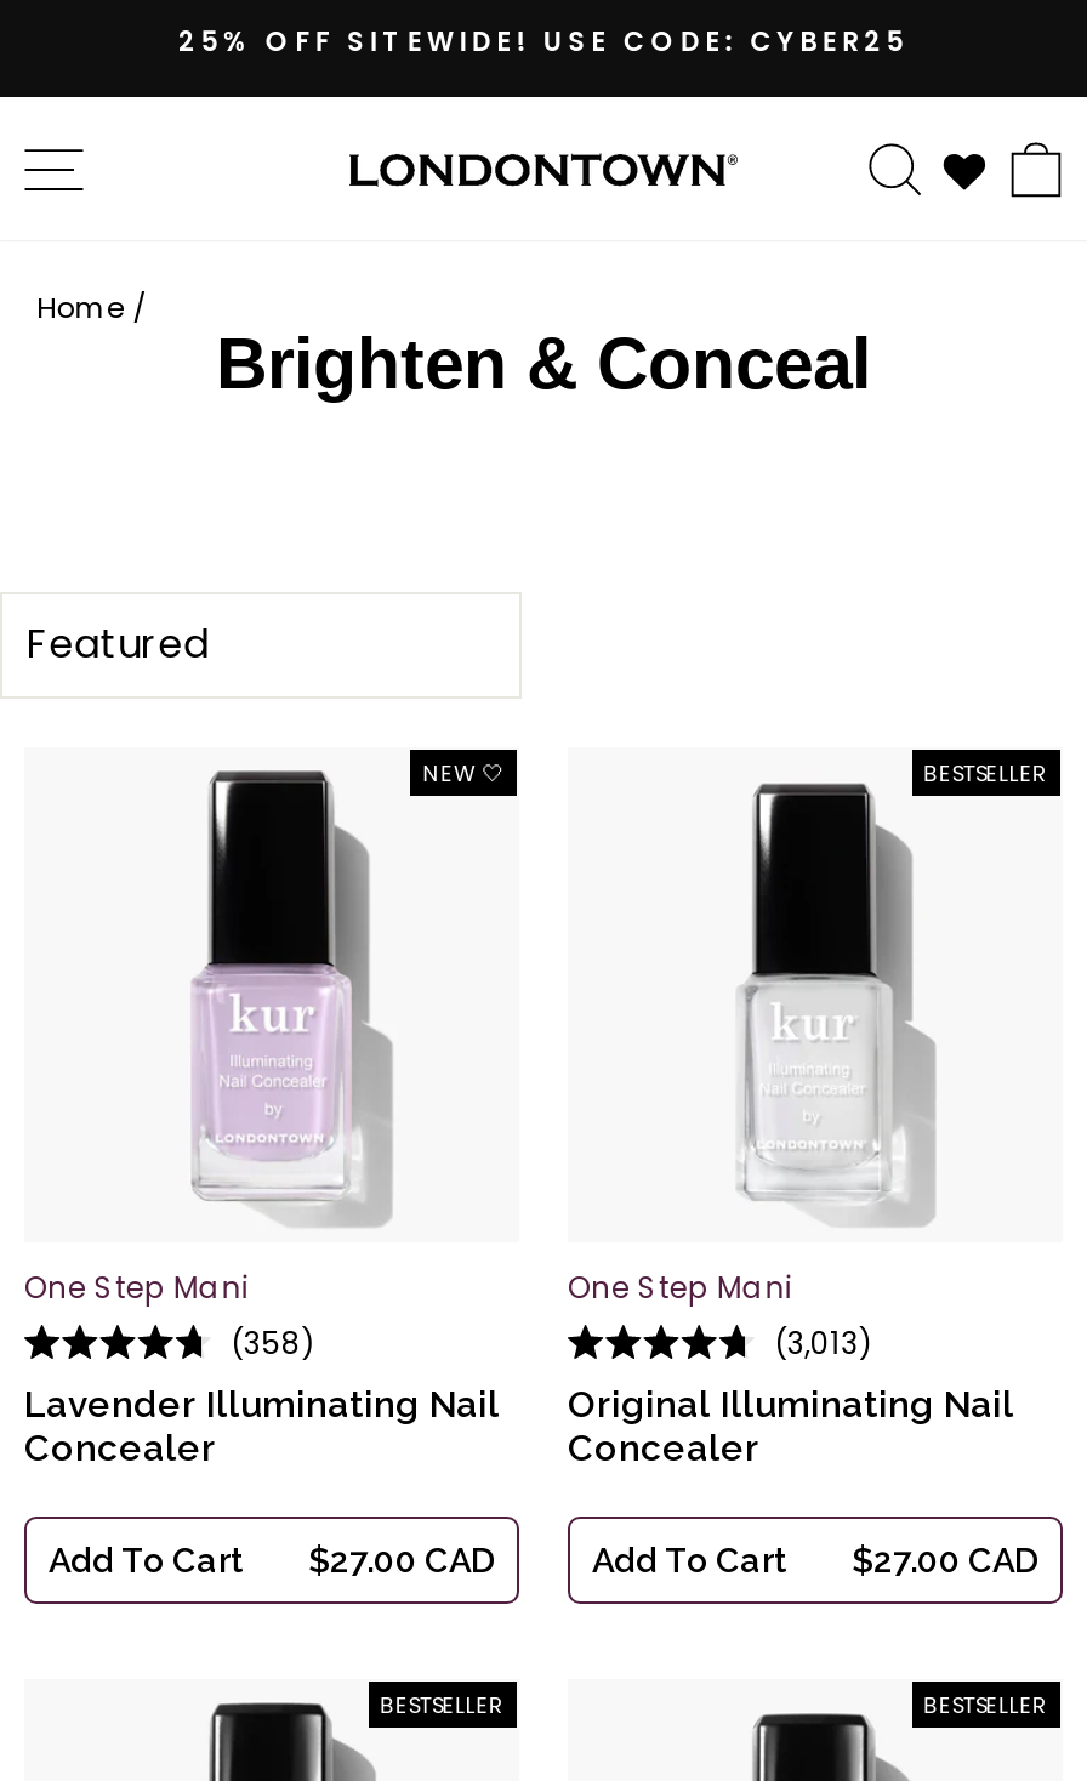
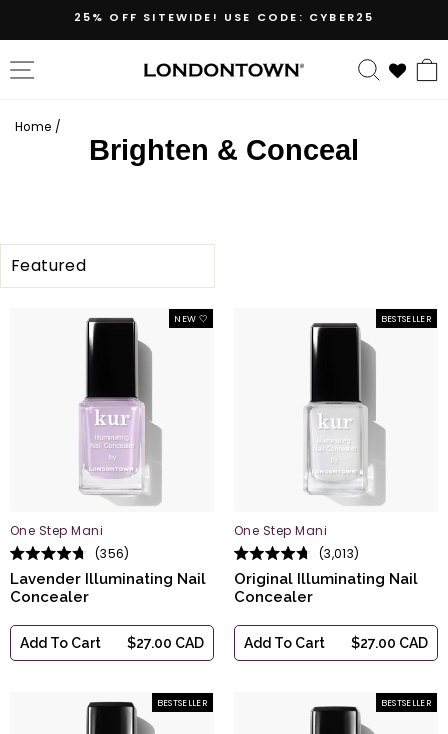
- 358
+ 356
